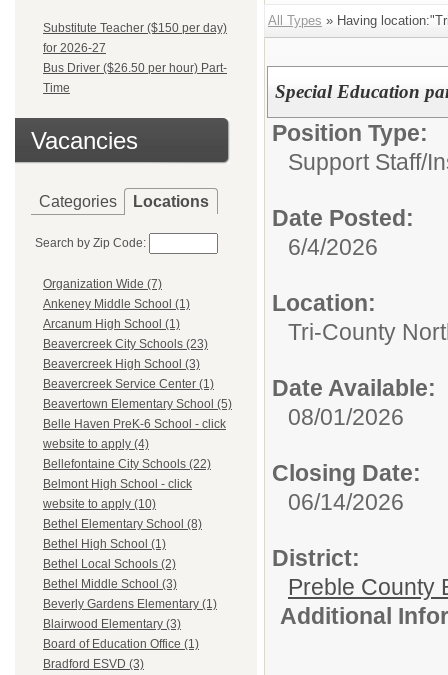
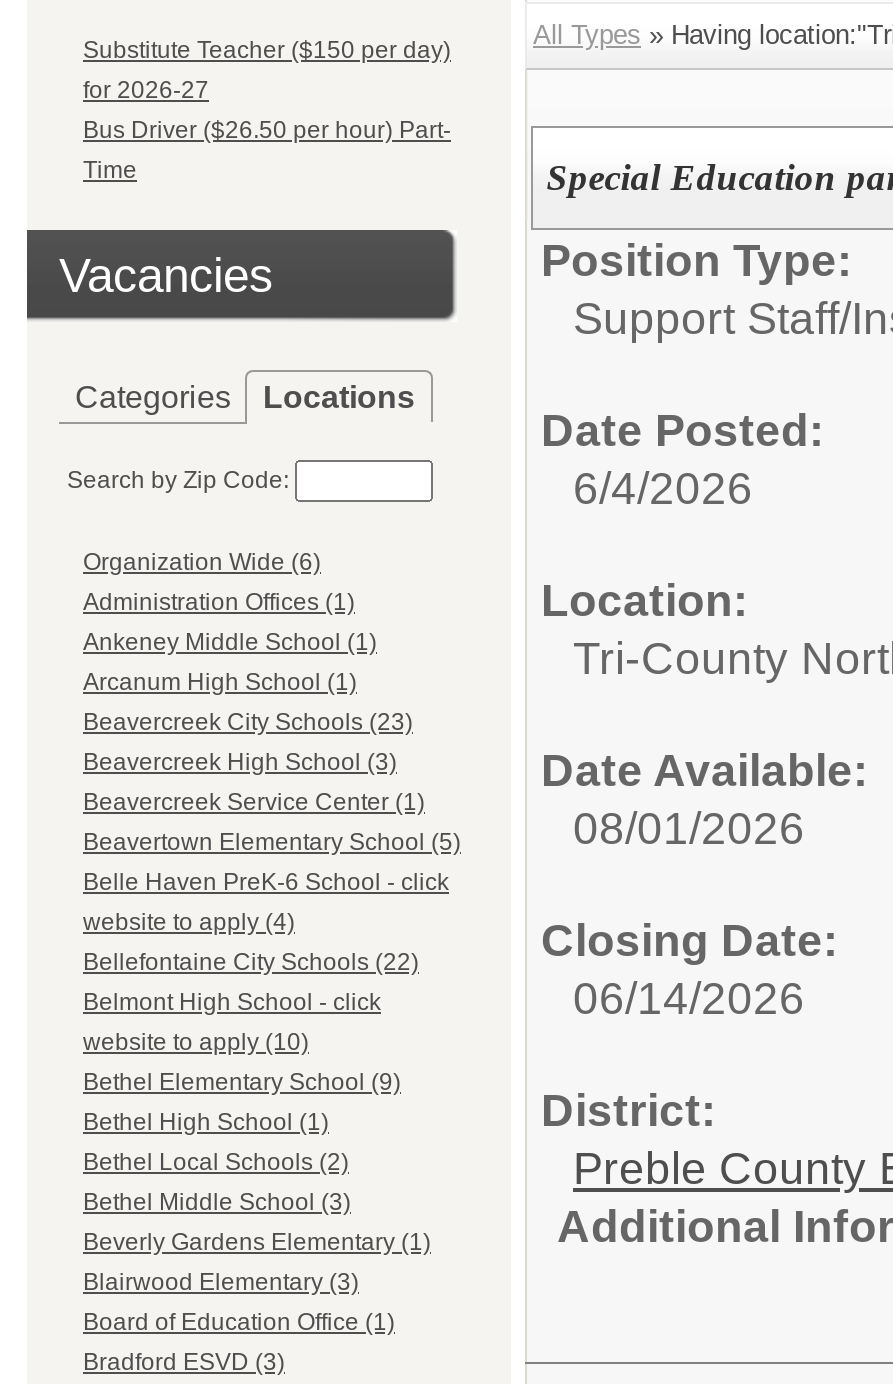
- Organization Wide (7)
+ Organization Wide (6)
+ Administration Offices (1)

- Bethel Elementary School (8)
+ Bethel Elementary School (9)
